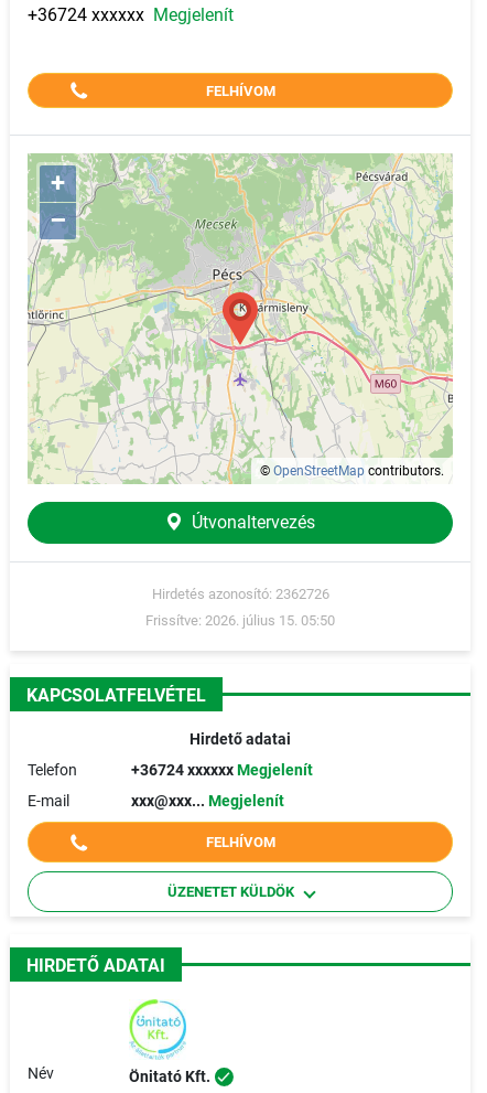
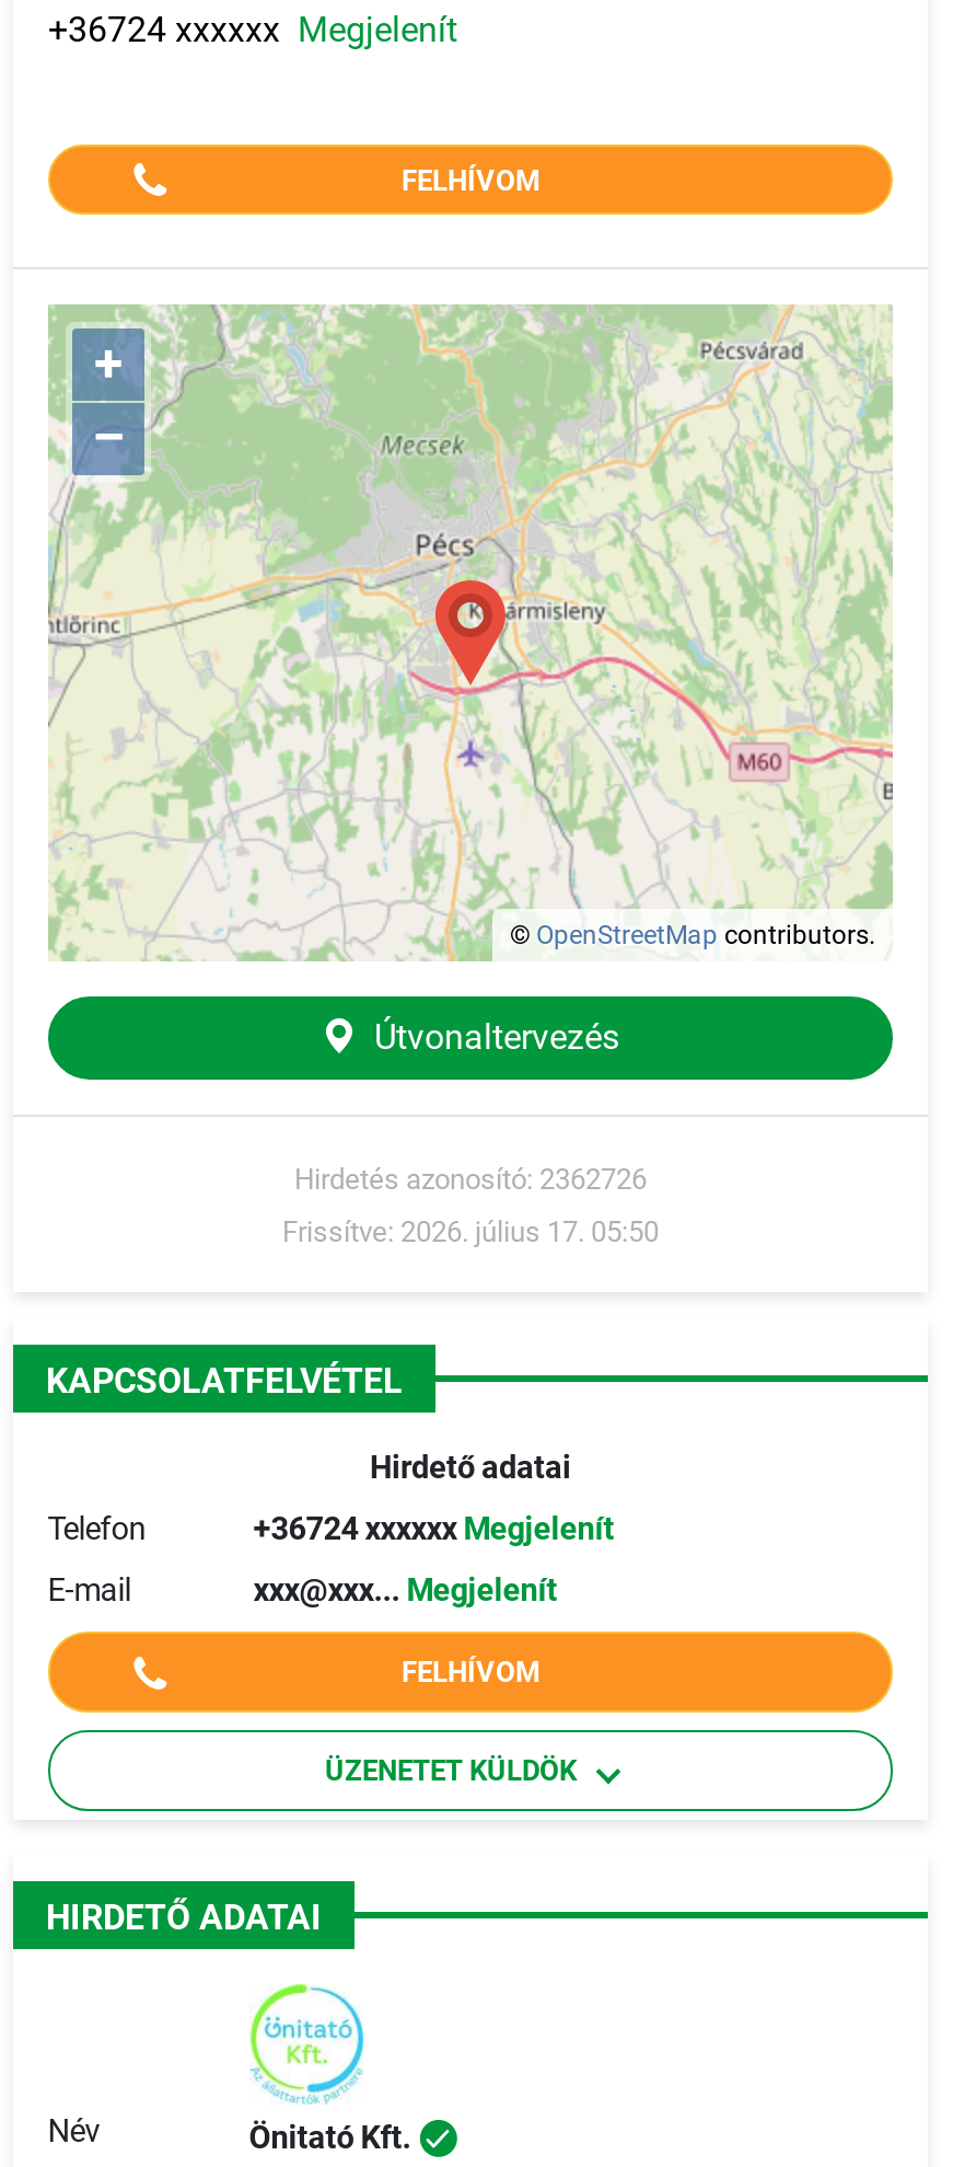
- Frissítve: 2026. július 15. 05:50
+ Frissítve: 2026. július 17. 05:50
